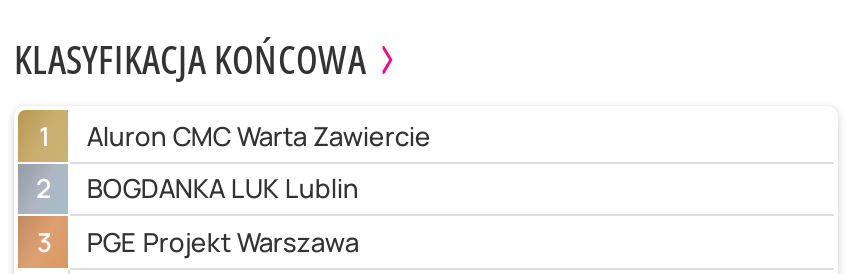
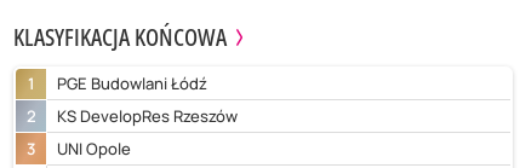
- Aluron CMC Warta Zawiercie
+ PGE Budowlani Łódź

- BOGDANKA LUK Lublin
+ KS DevelopRes Rzeszów

- PGE Projekt Warszawa
+ UNI Opole
